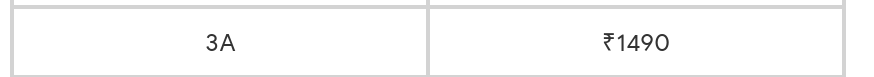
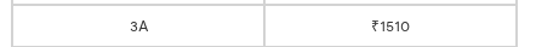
- ₹1490
+ ₹1510
